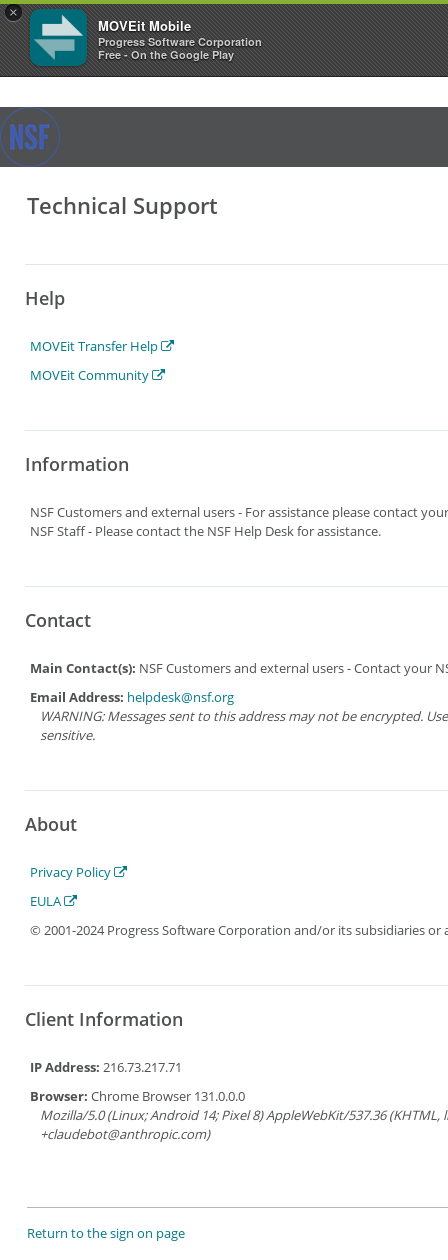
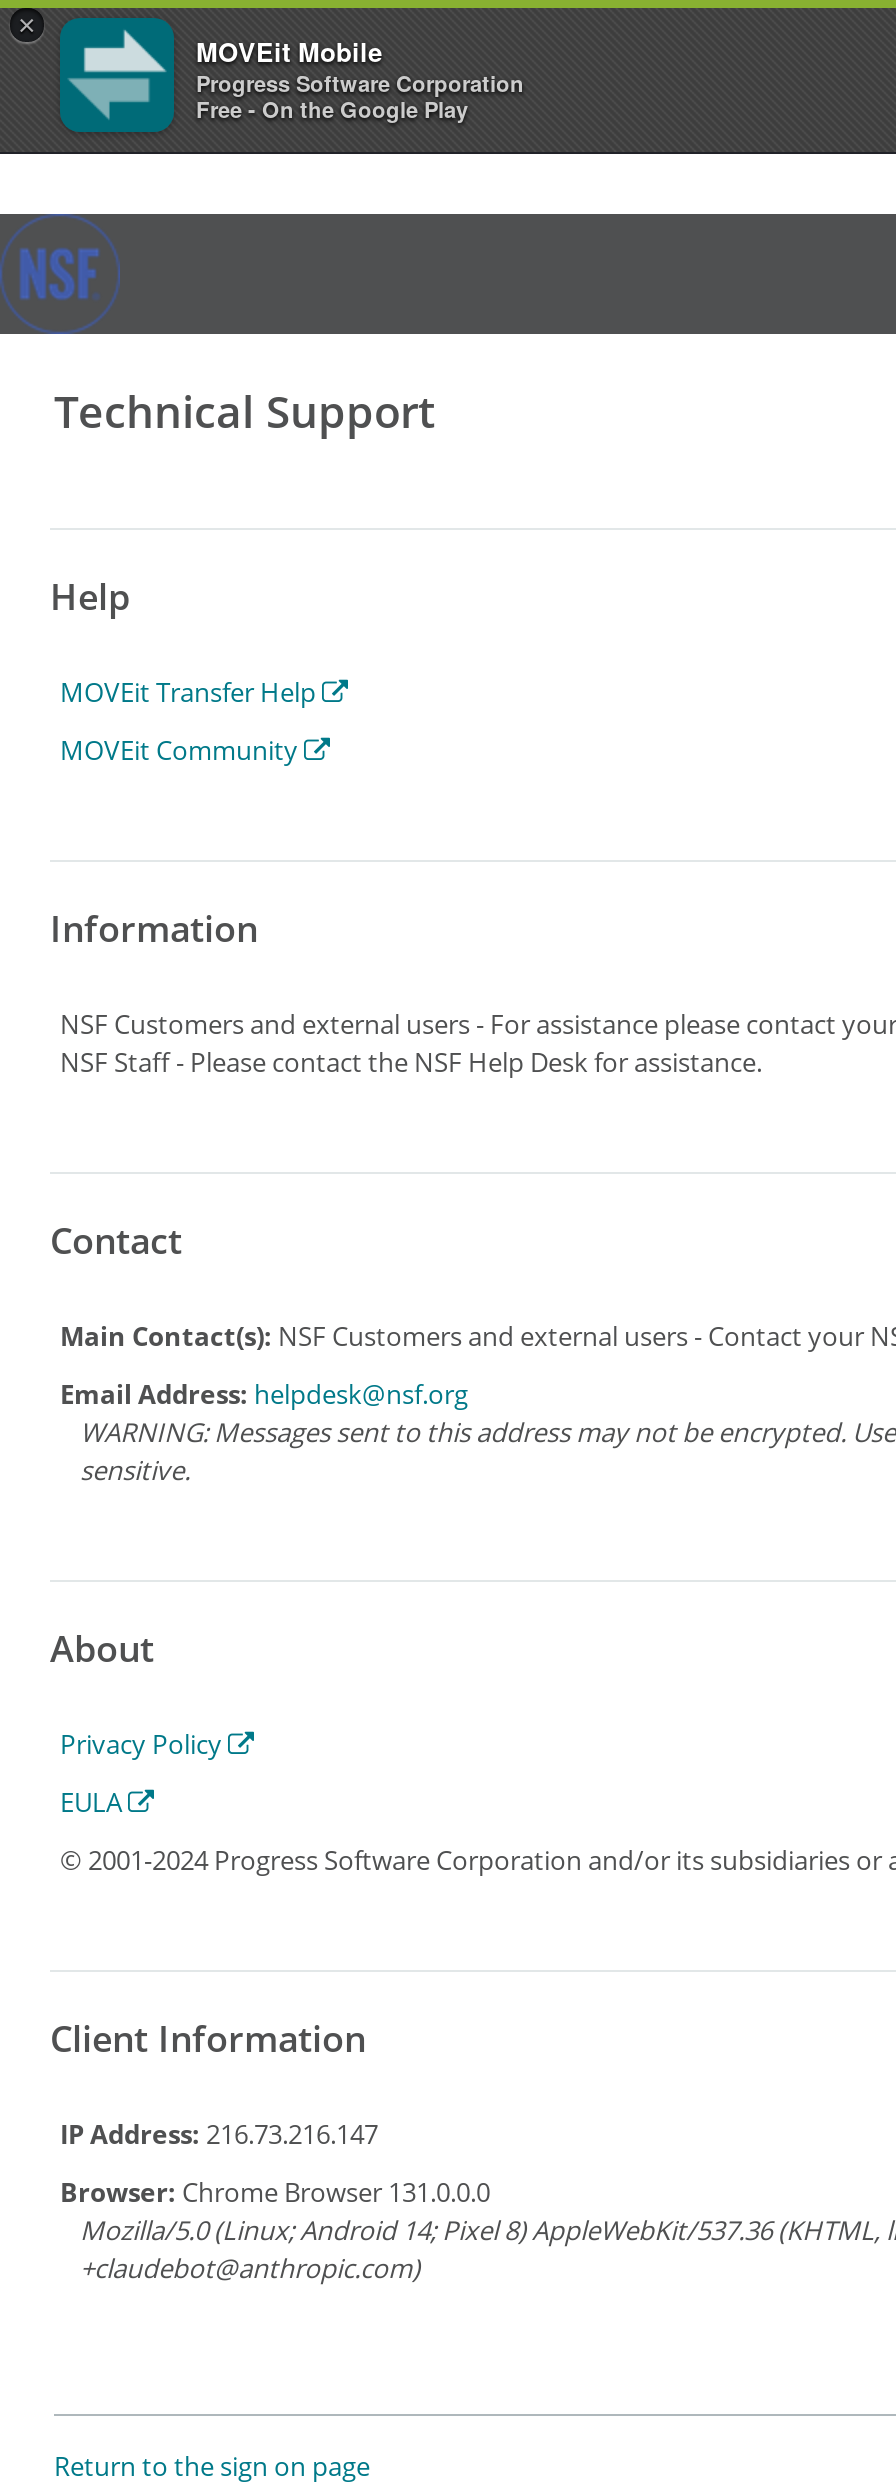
- IP Address: 216.73.217.71
+ IP Address: 216.73.216.147
